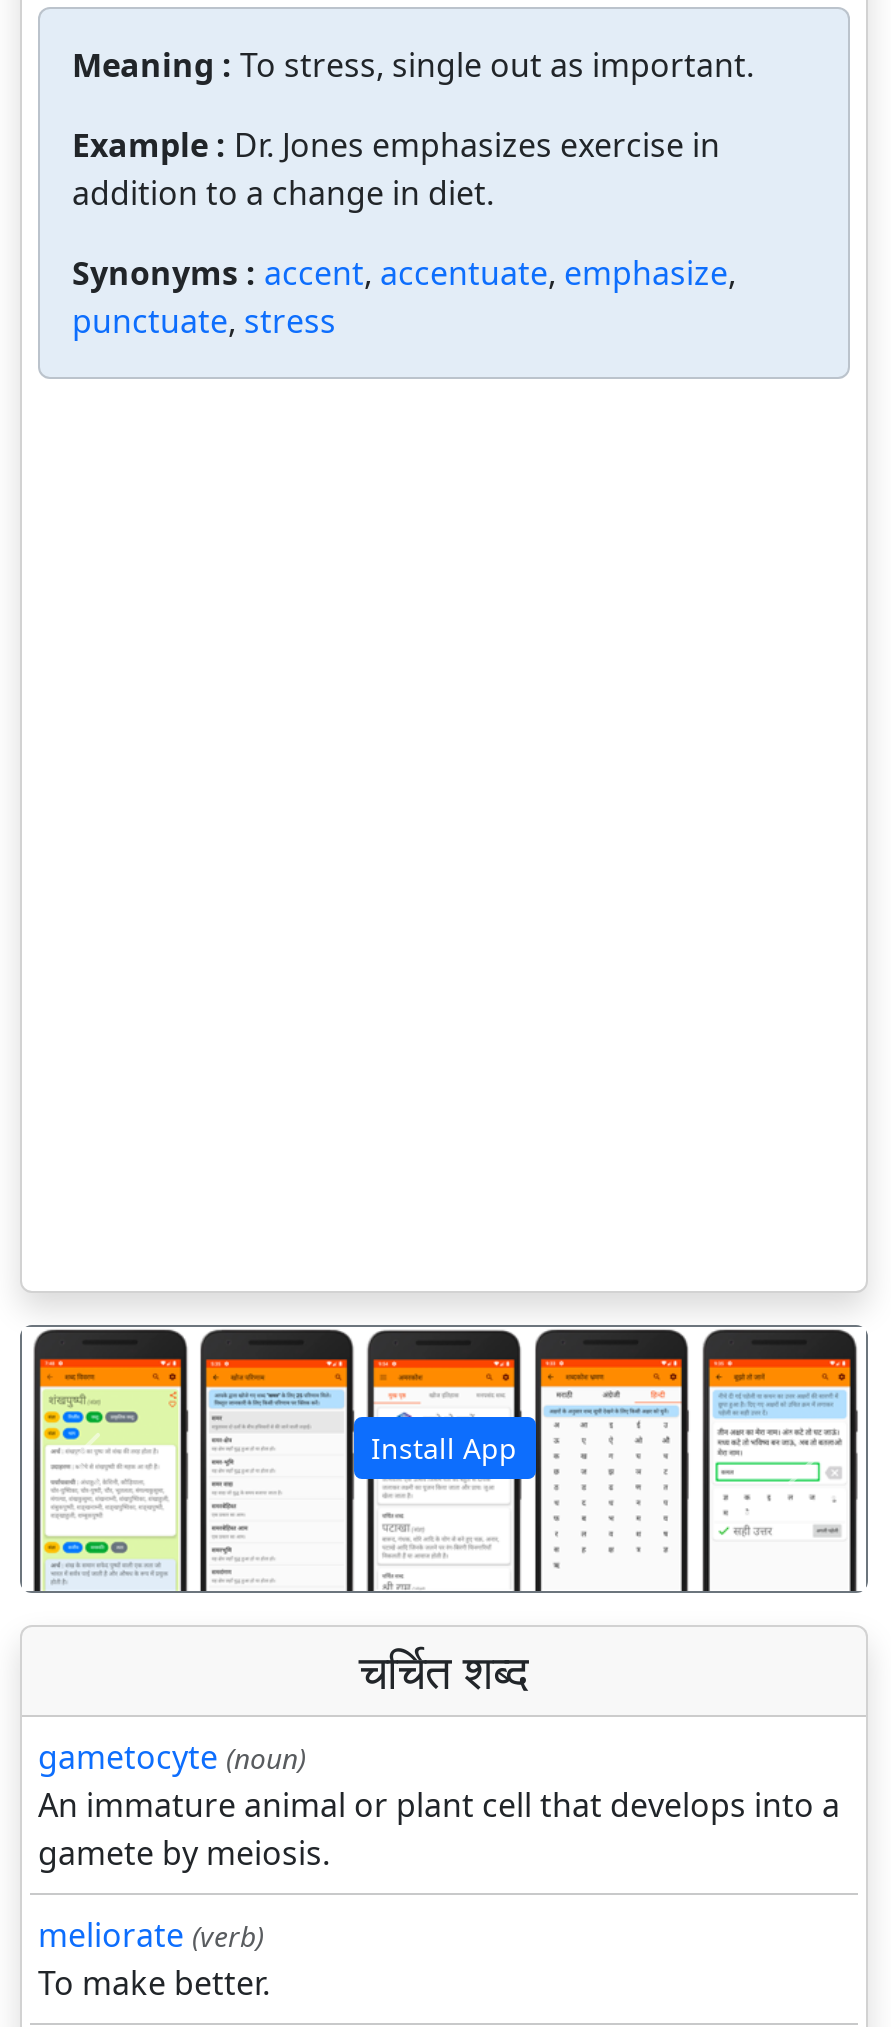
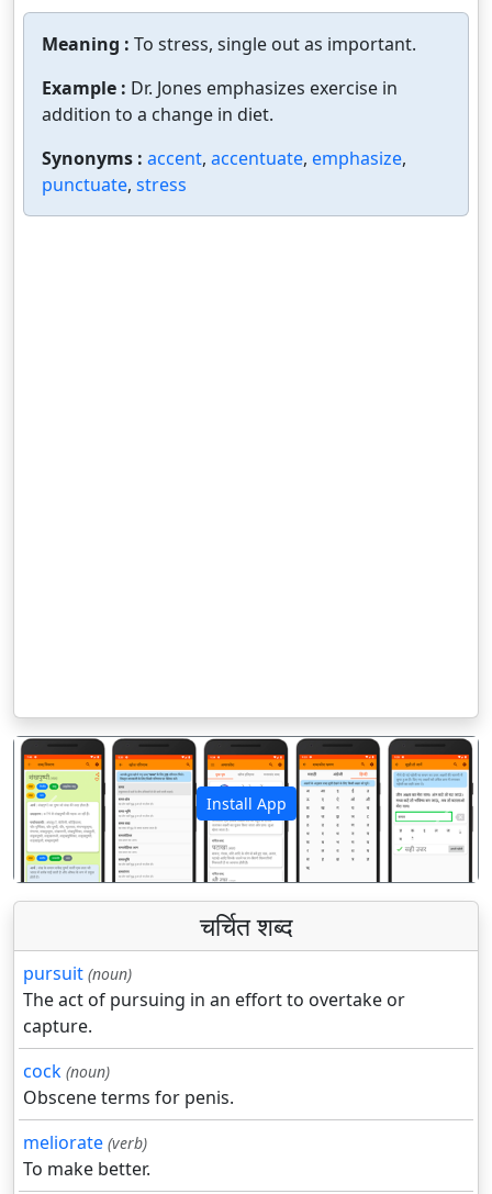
- gametocyte (noun)
- An immature animal or plant cell that develops into a
- gamete by meiosis.
+ pursuit (noun)
+ The act of pursuing in an effort to overtake or
+ capture.
+ cock (noun)
+ Obscene terms for penis.
